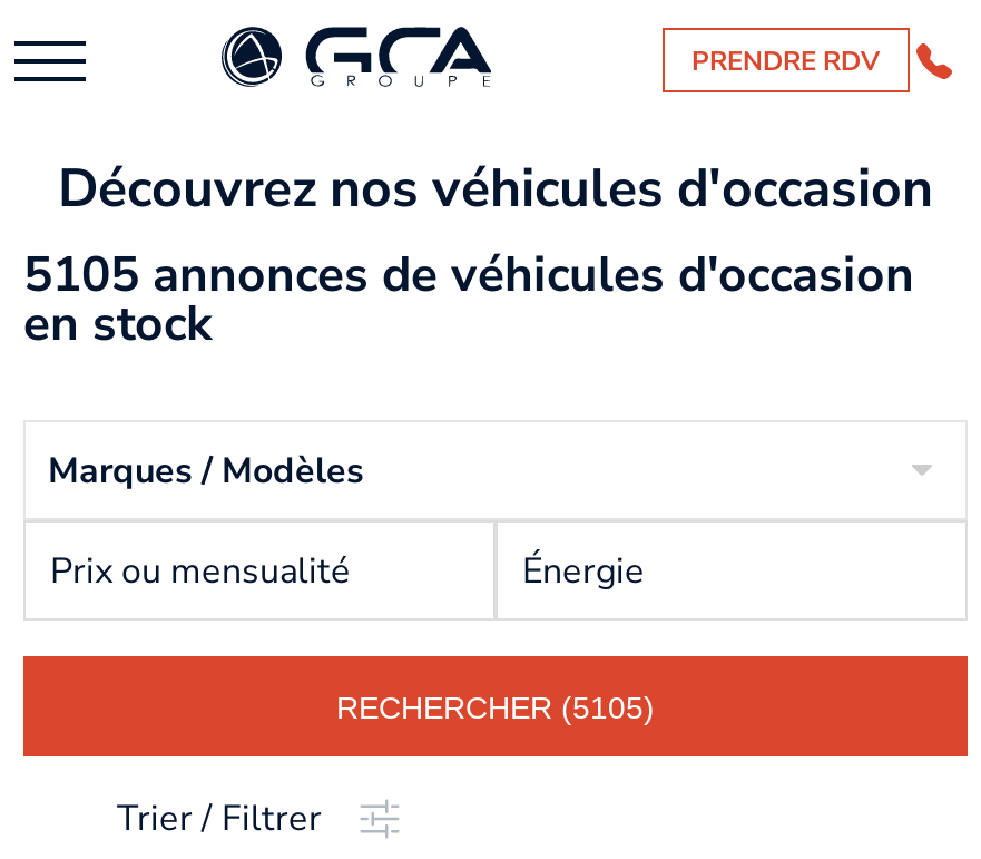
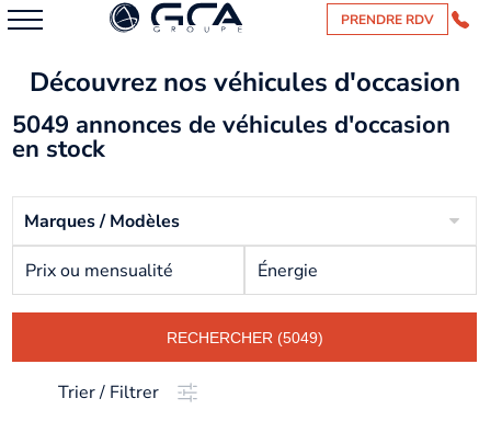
- 5105 annonces de véhicules d'occasion
+ 5049 annonces de véhicules d'occasion

- RECHERCHER (5105)
+ RECHERCHER (5049)
